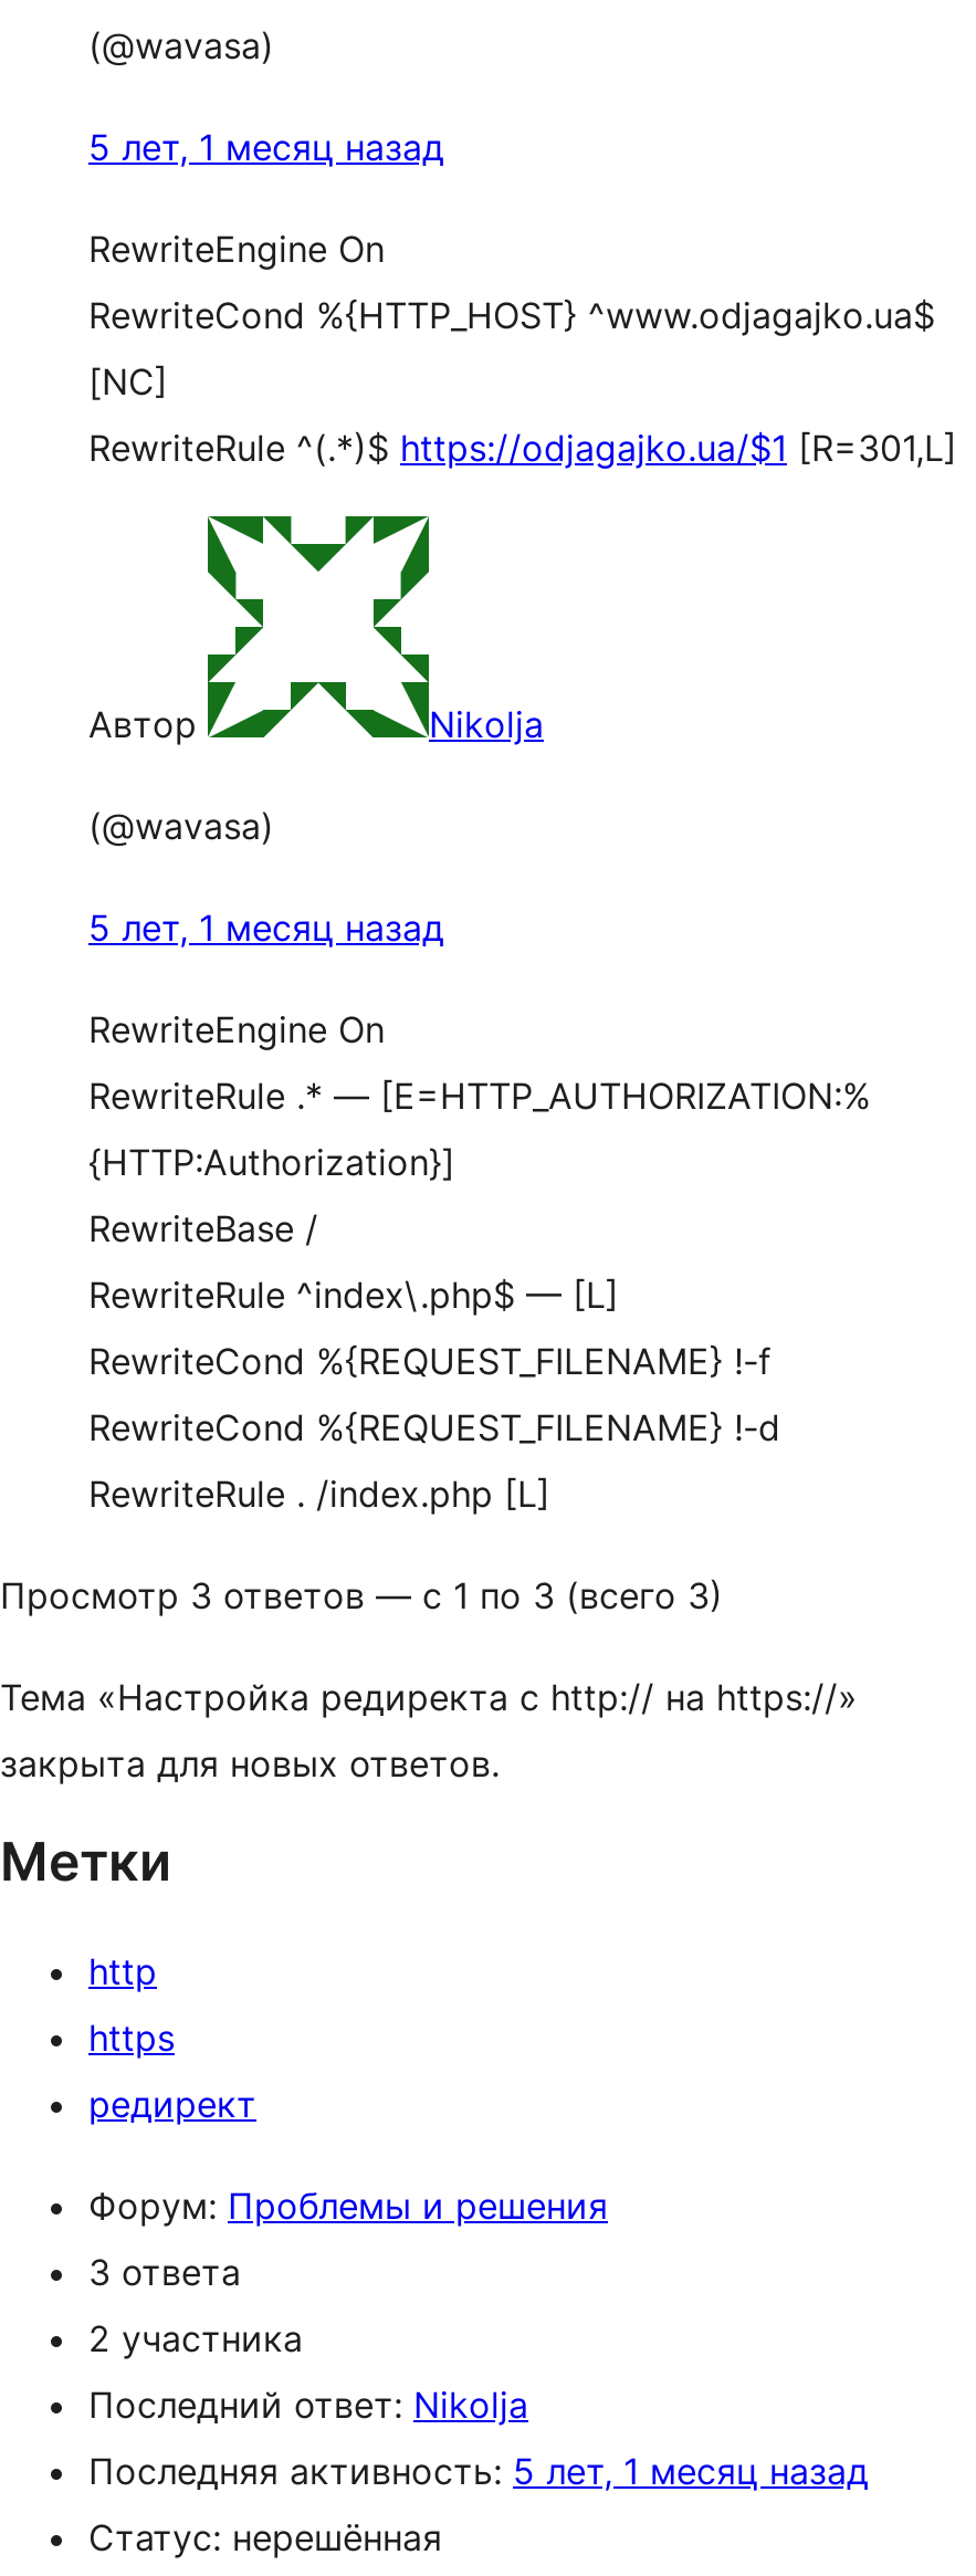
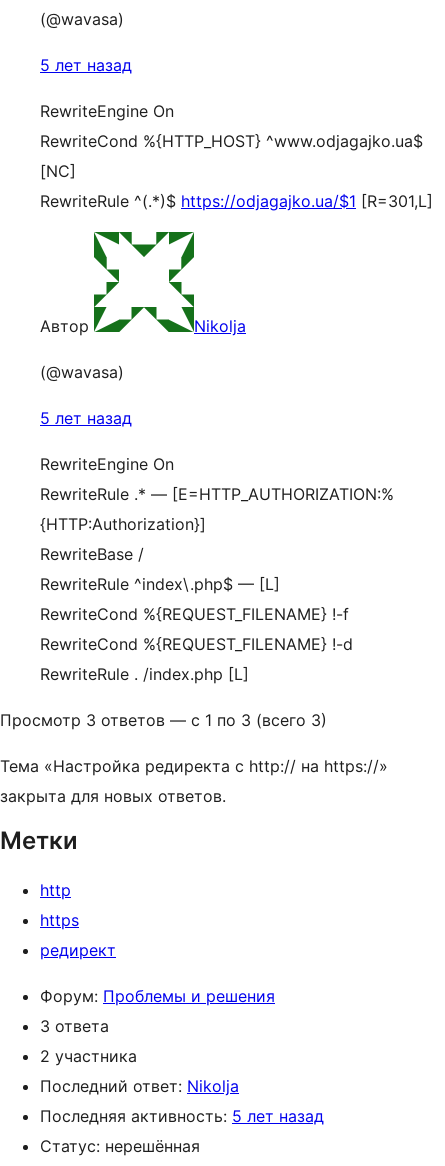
- 5 лет, 1 месяц назад
+ 5 лет назад

- 5 лет, 1 месяц назад
+ 5 лет назад

- Последняя активность: 5 лет, 1 месяц назад
+ Последняя активность: 5 лет назад
